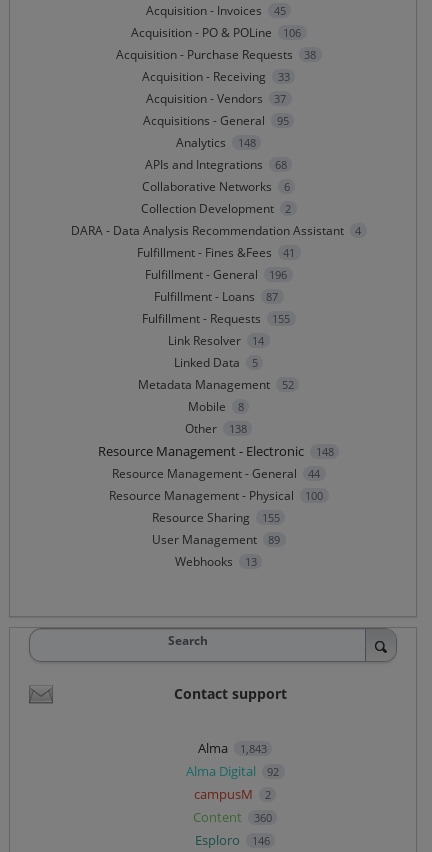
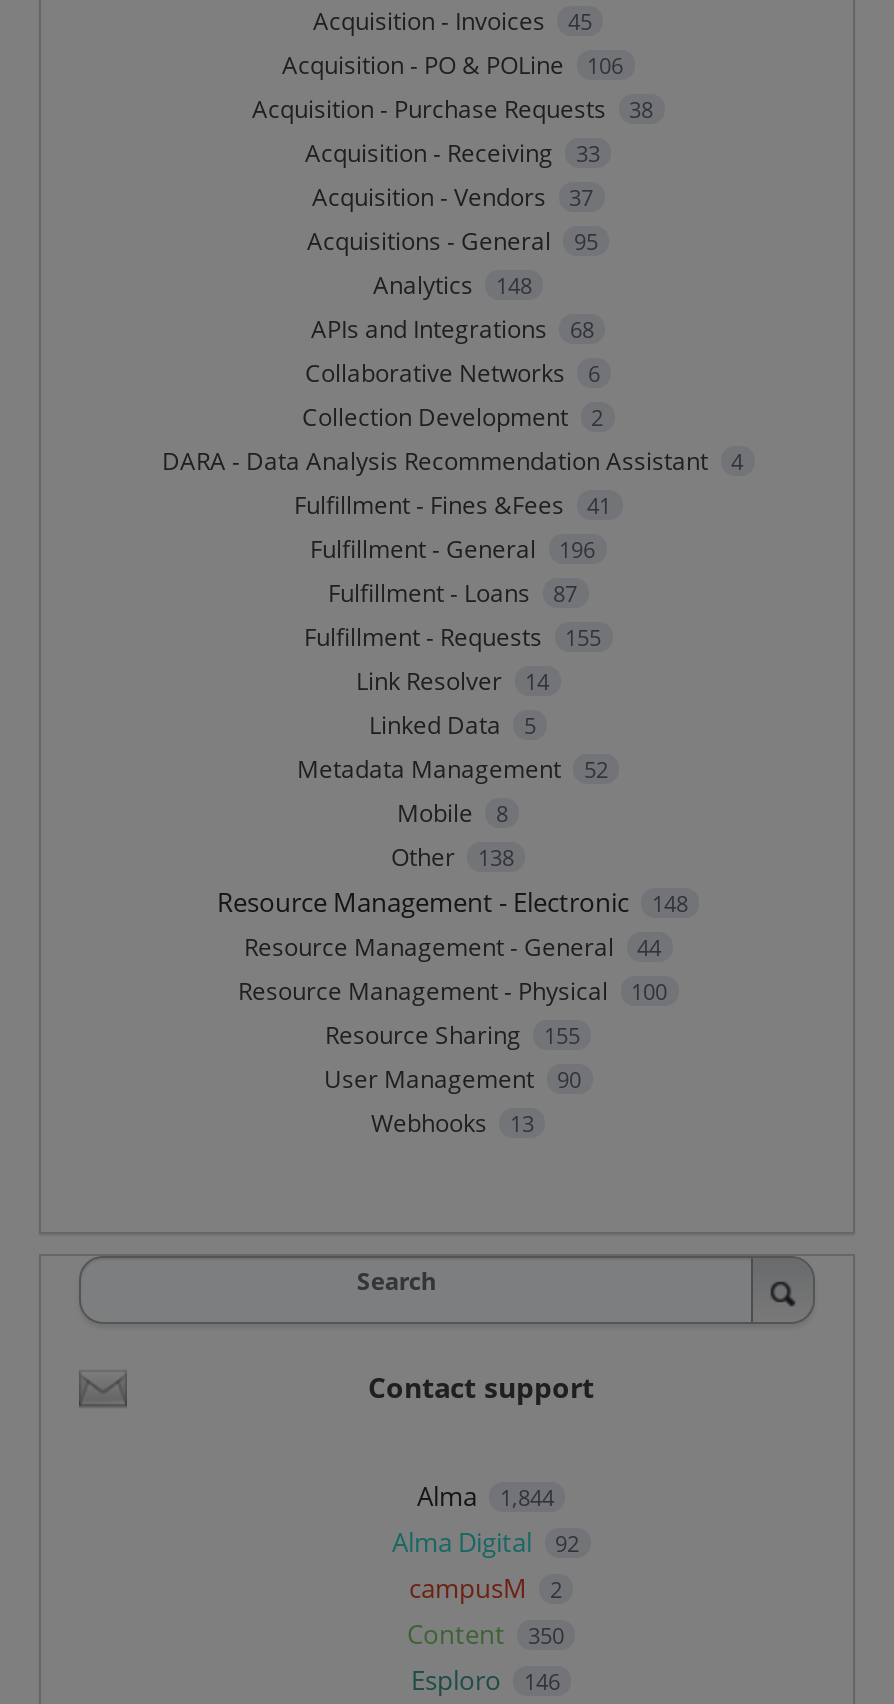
- User Management 89
+ User Management 90

- Alma 1,843
+ Alma 1,844

- Content 360
+ Content 350
